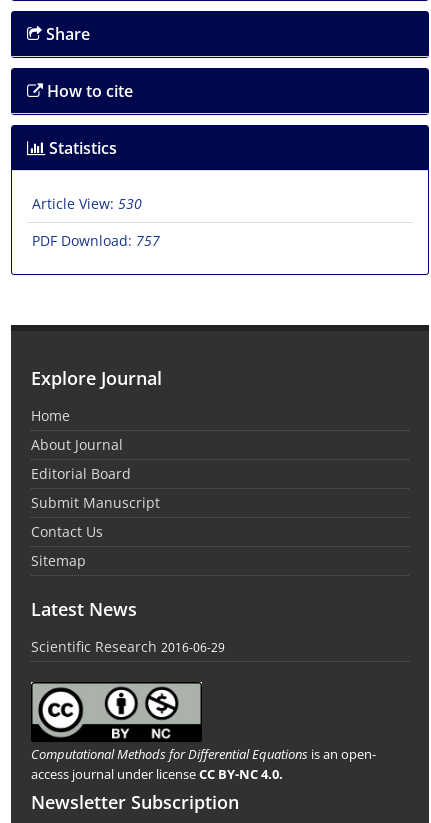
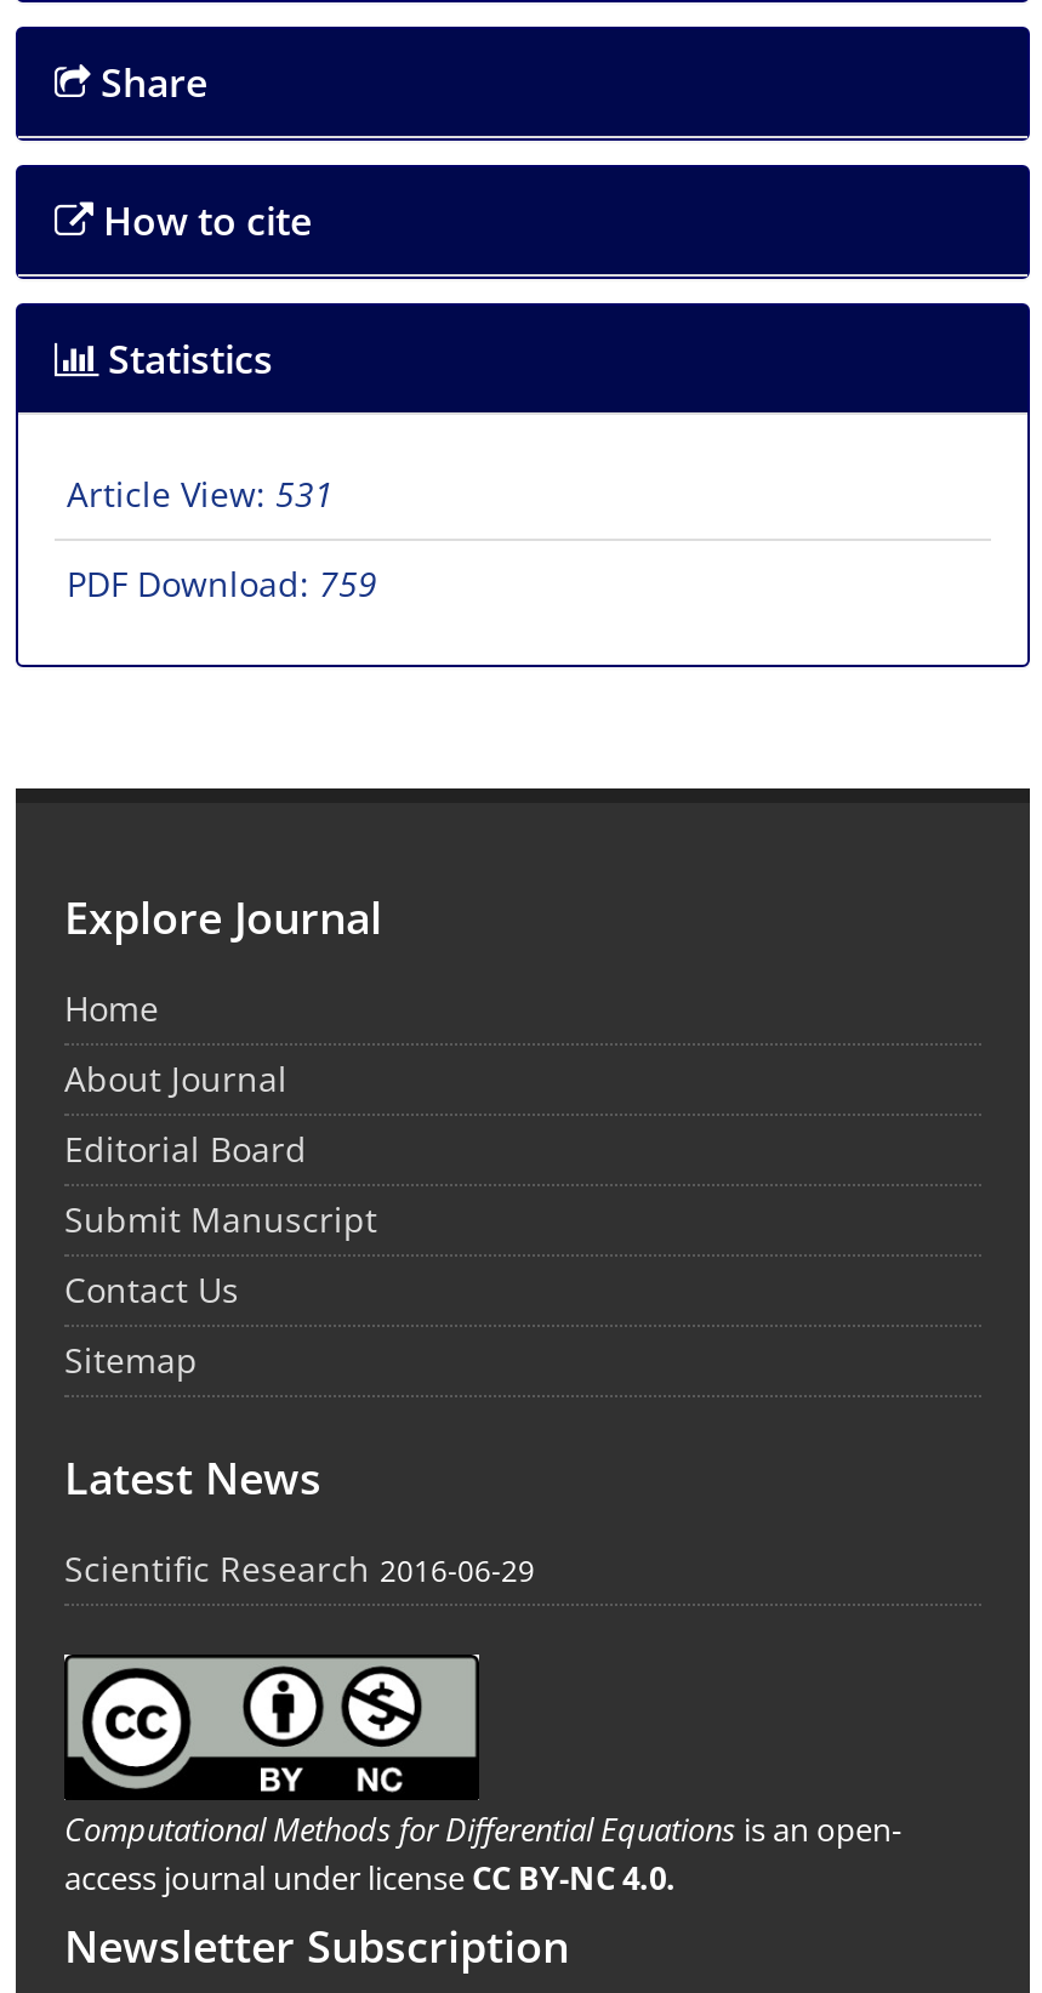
- Article View: 530
+ Article View: 531

- PDF Download: 757
+ PDF Download: 759
